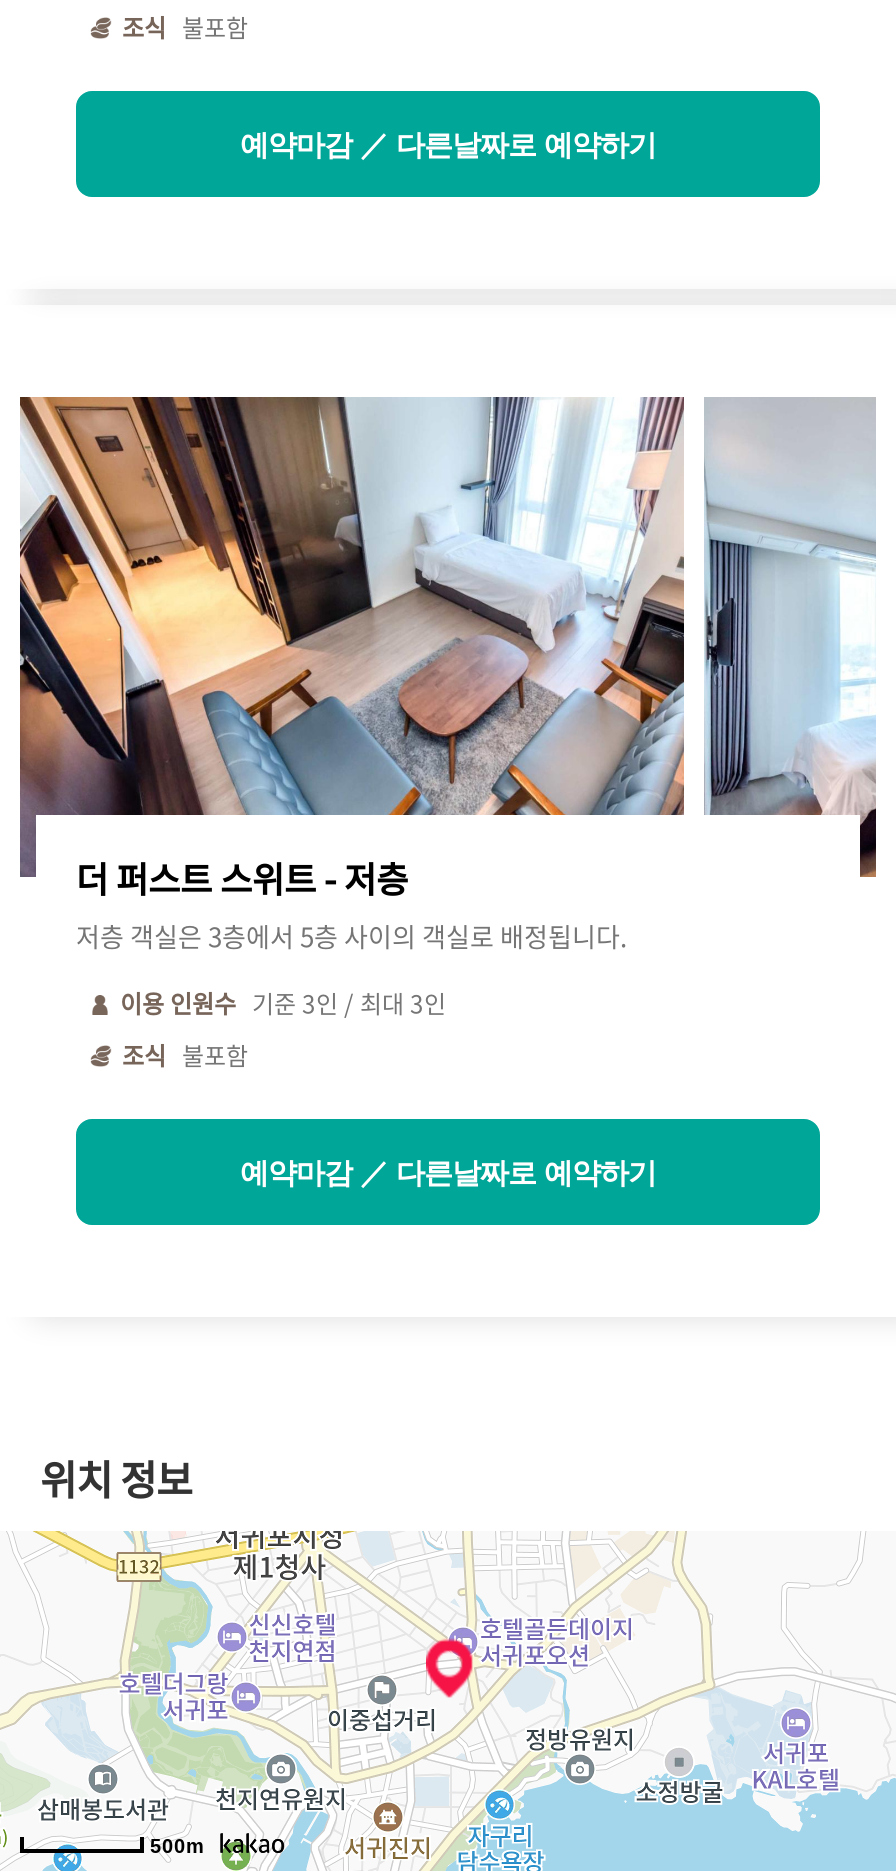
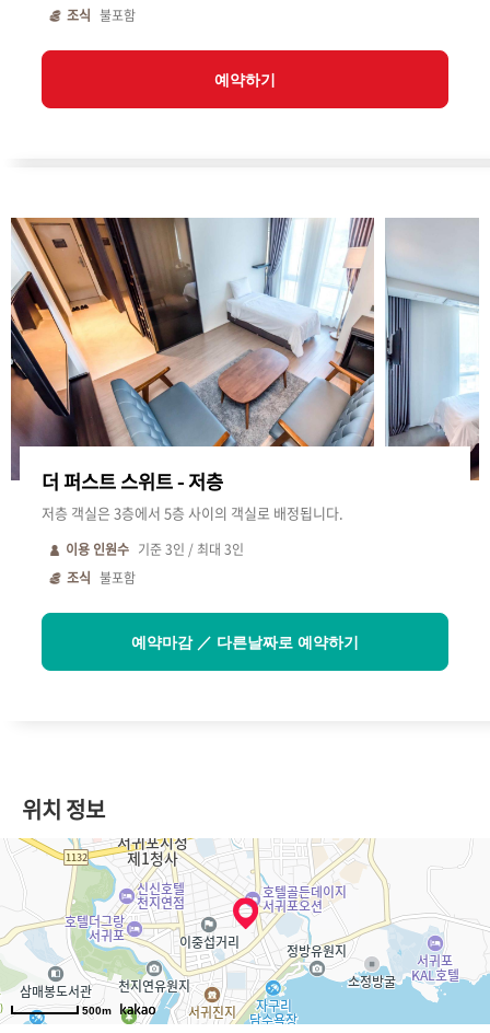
- 예약마감 ／ 다른날짜로 예약하기
+ 예약하기
